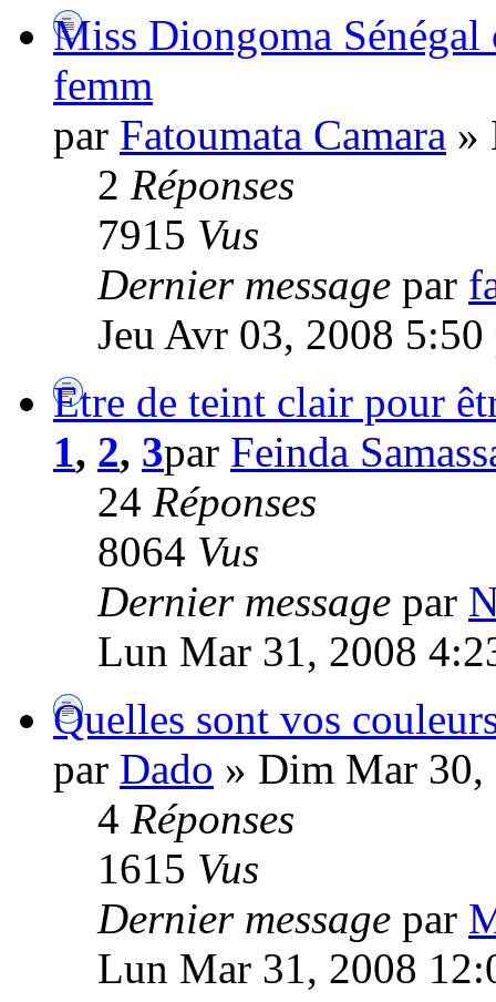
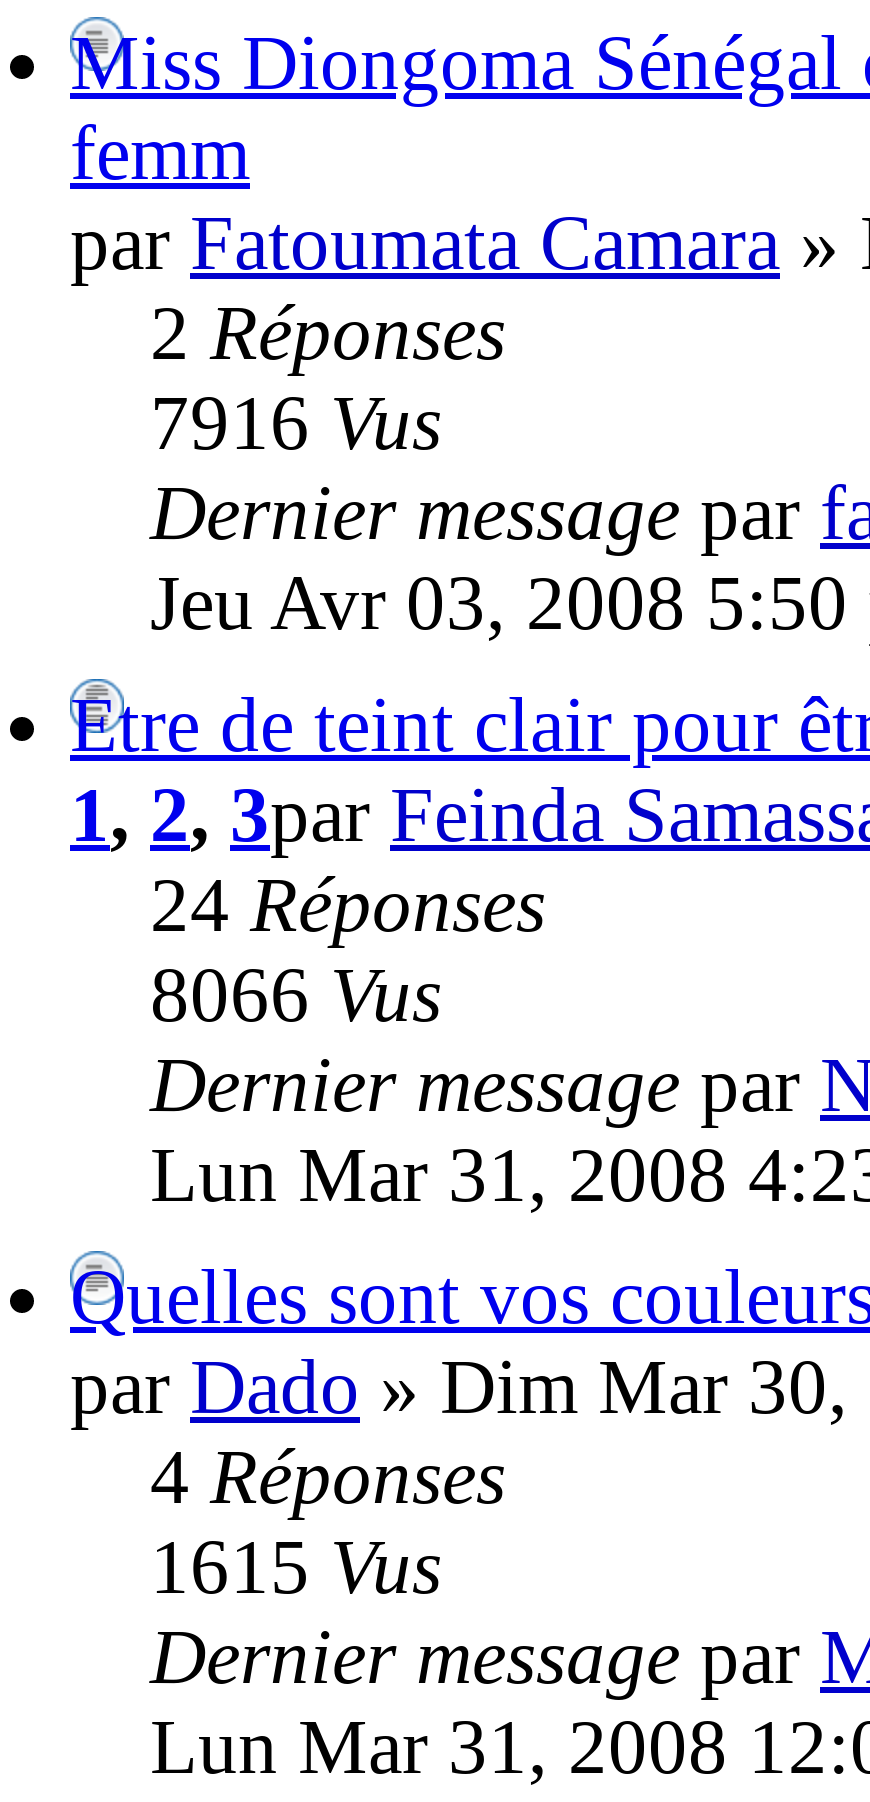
- 7915 Vus
+ 7916 Vus

- 8064 Vus
+ 8066 Vus
